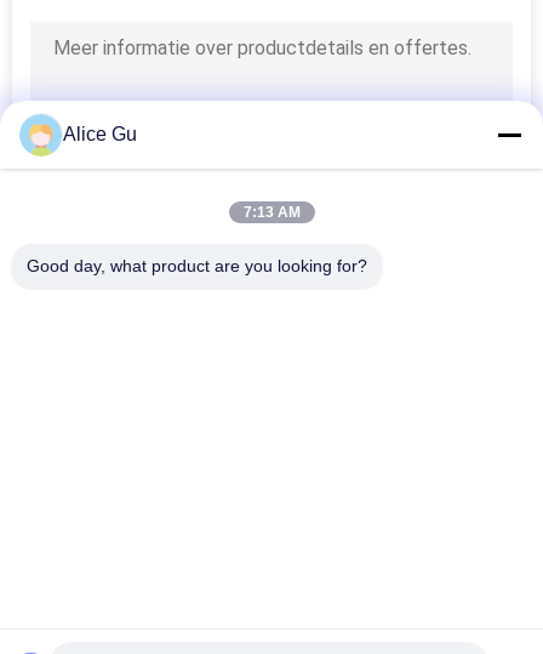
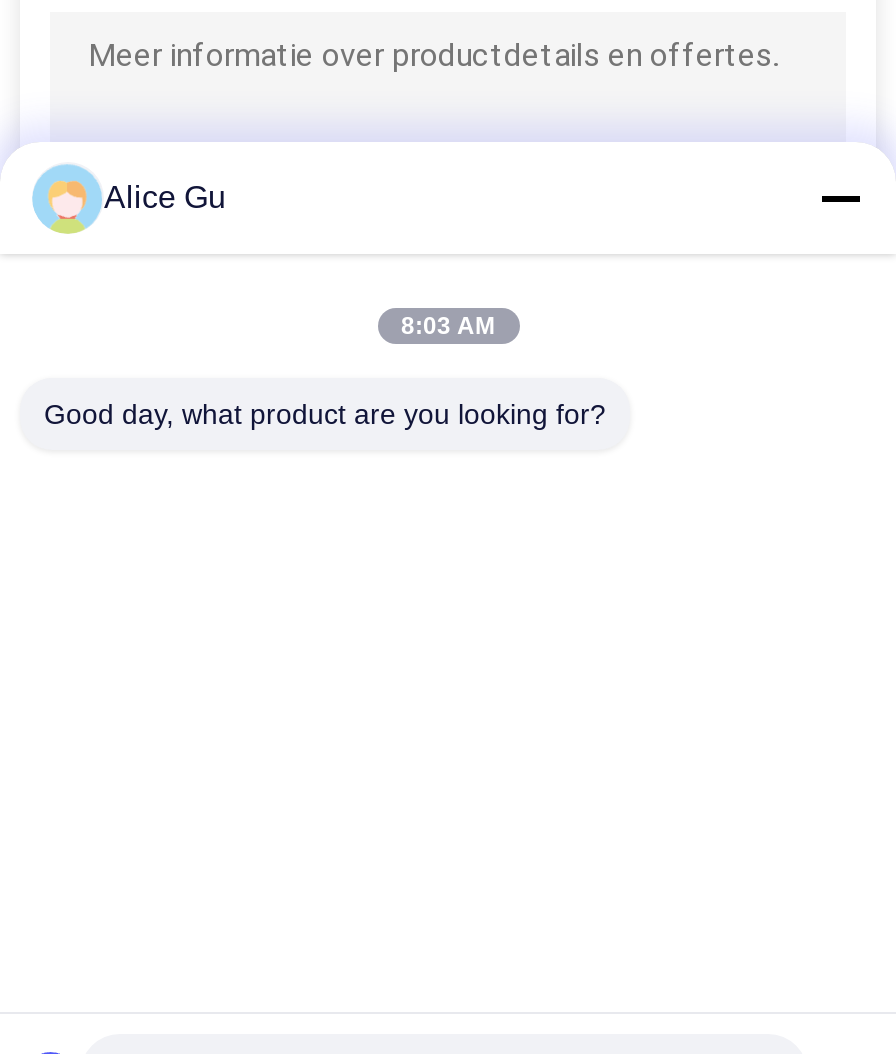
- 7:13 AM
+ 8:03 AM
